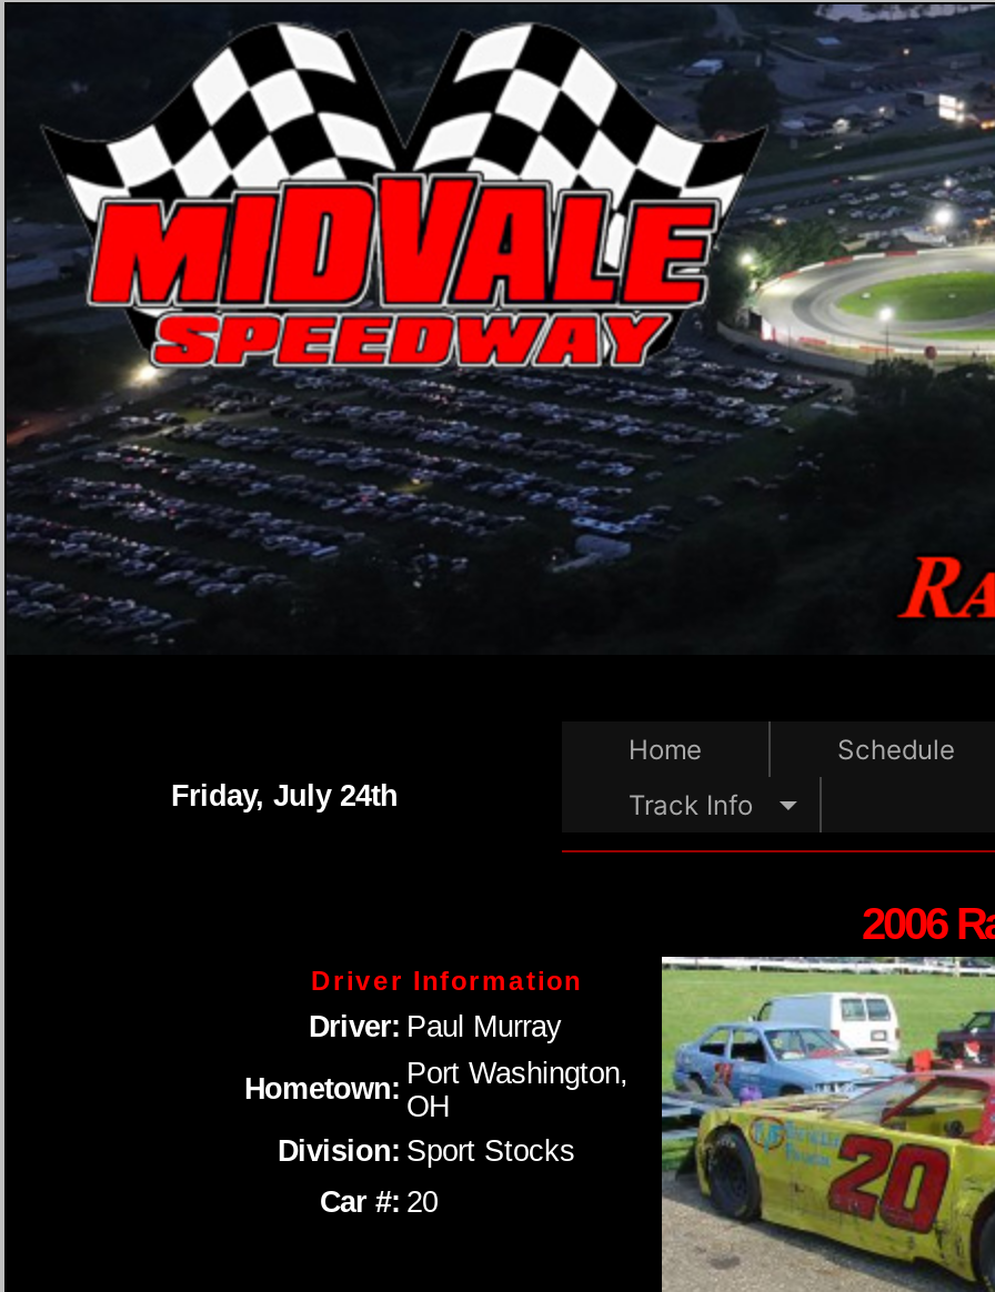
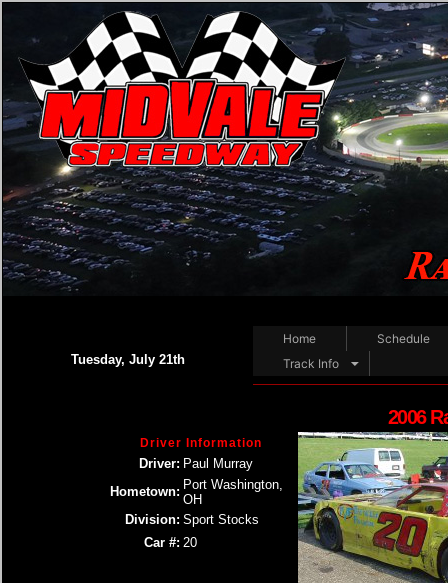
- Friday, July 24th
+ Tuesday, July 21th
